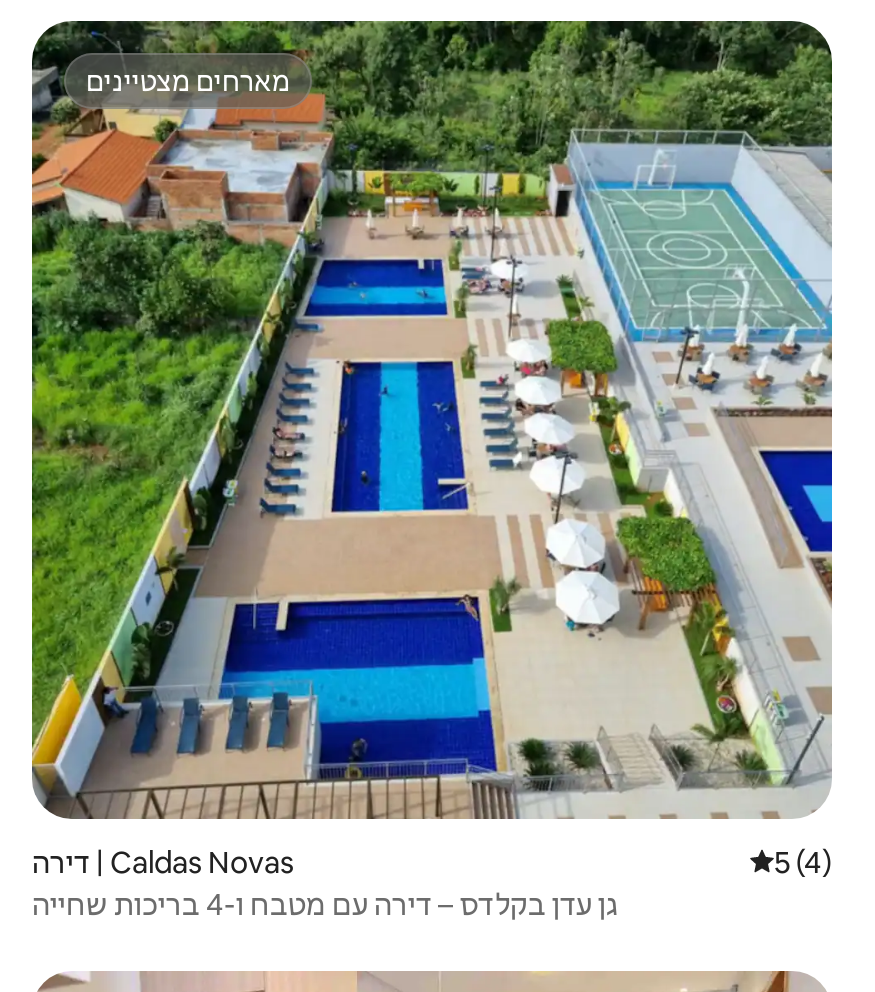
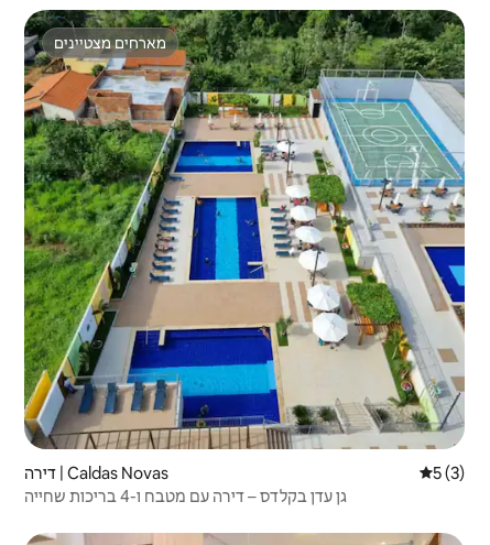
- 5 (4)
+ 5 (3)
